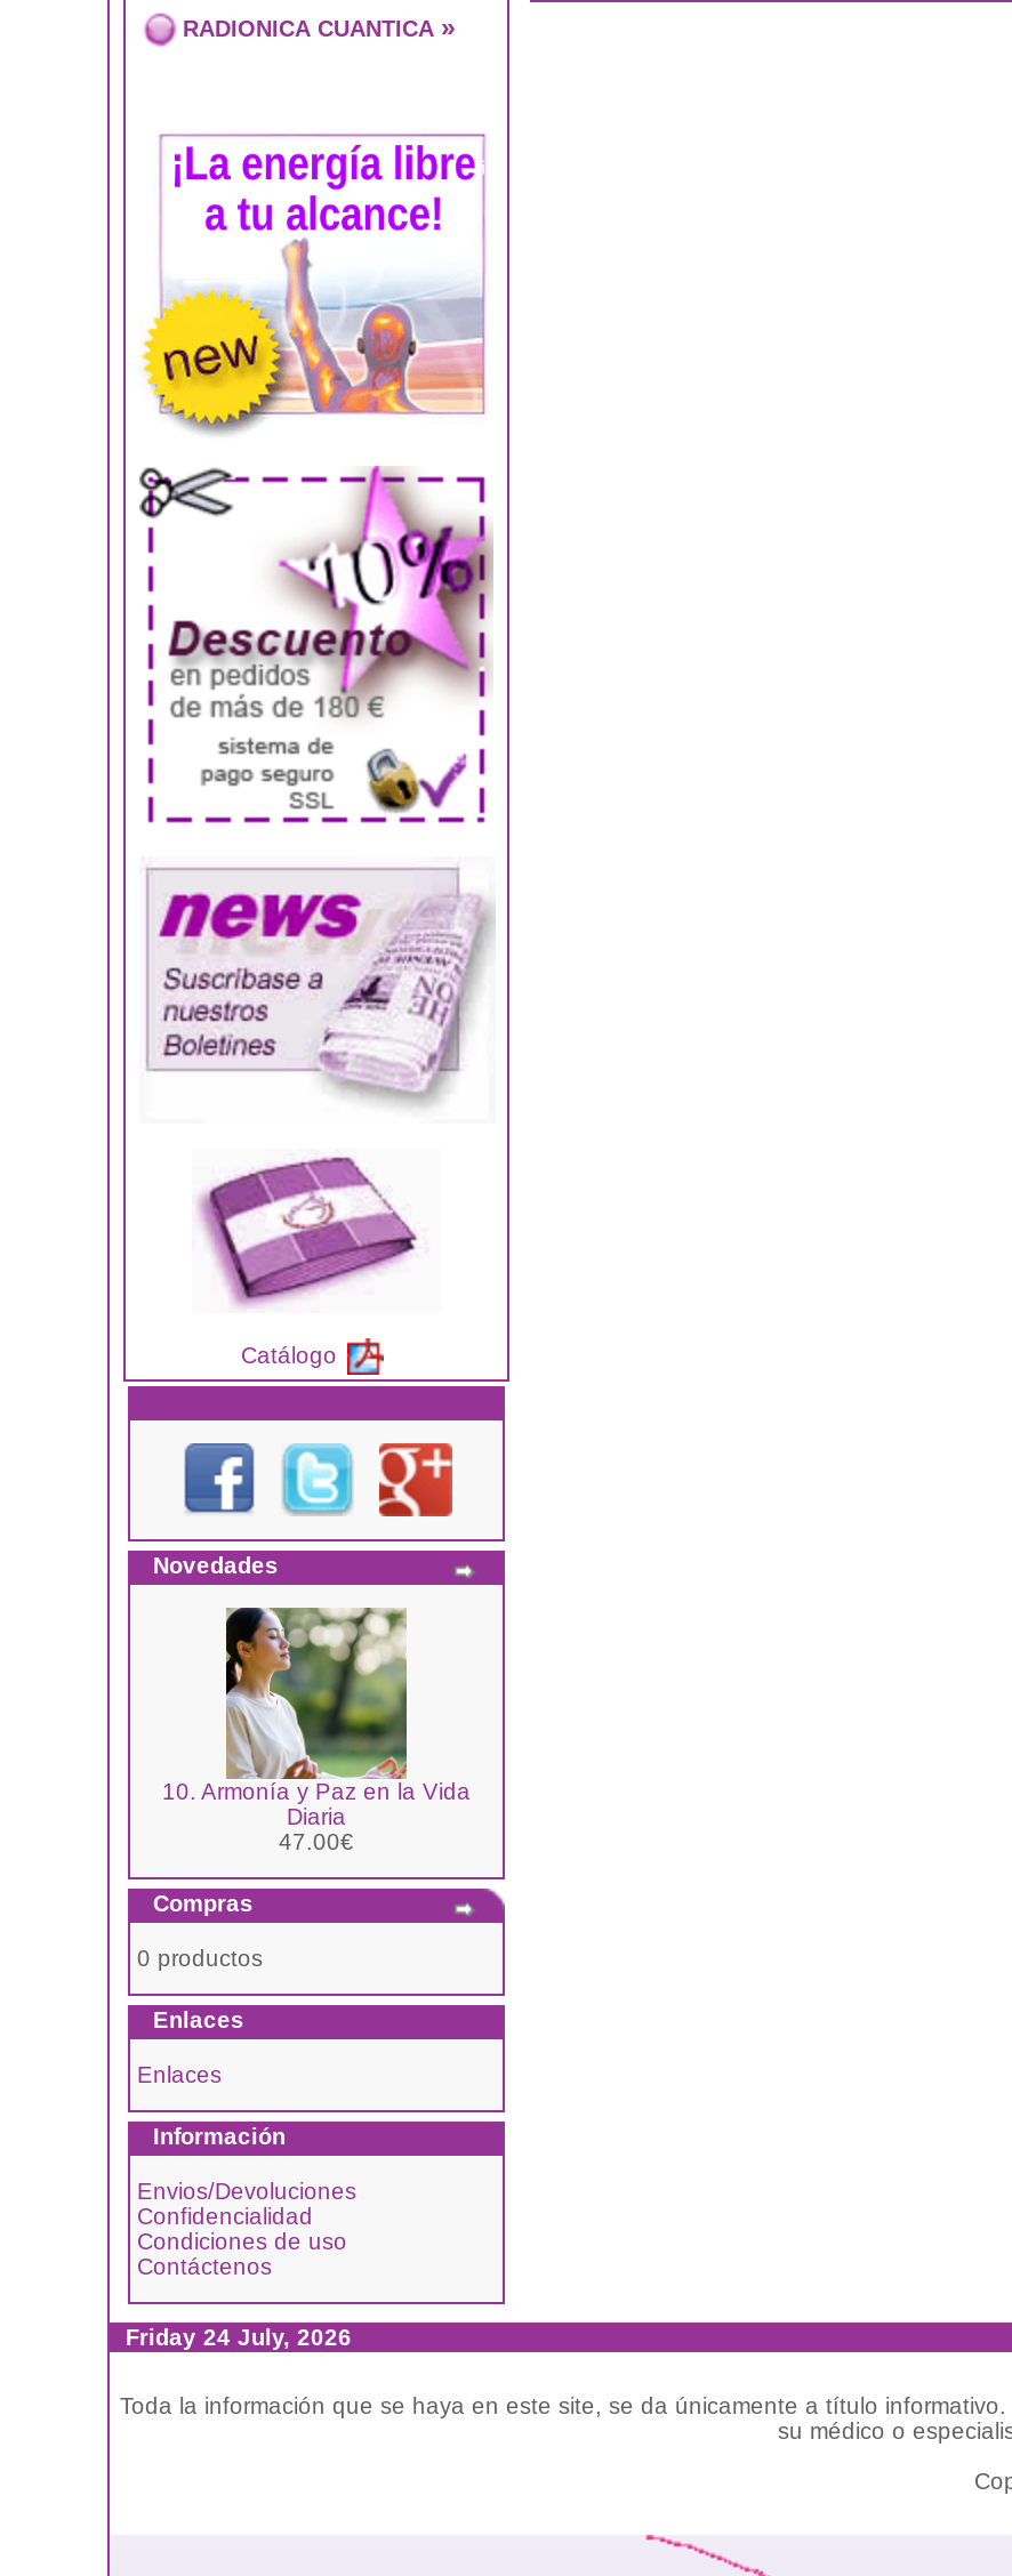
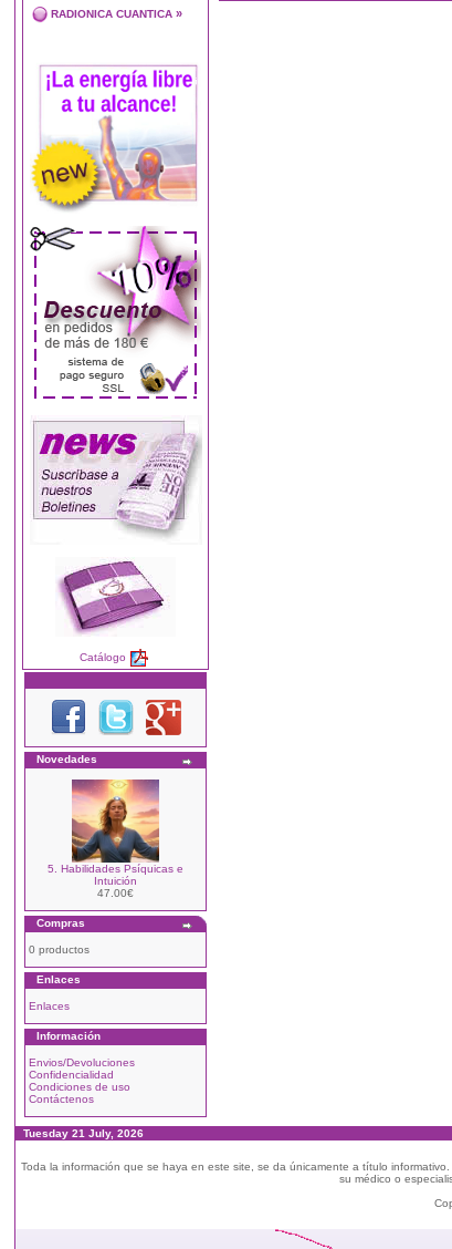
- [image]
- 10. Armonía y Paz en la Vida
- Diaria
+ [image]
+ 5. Habilidades Psíquicas e
+ Intuición

- Friday 24 July, 2026
+ Tuesday 21 July, 2026
